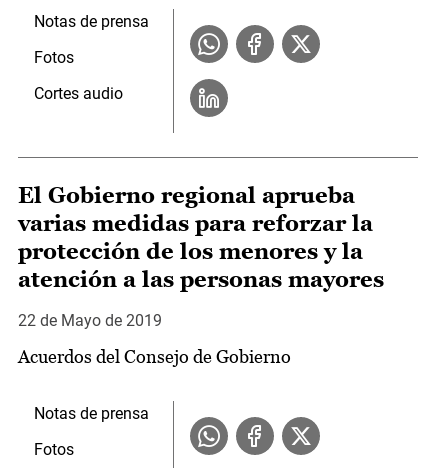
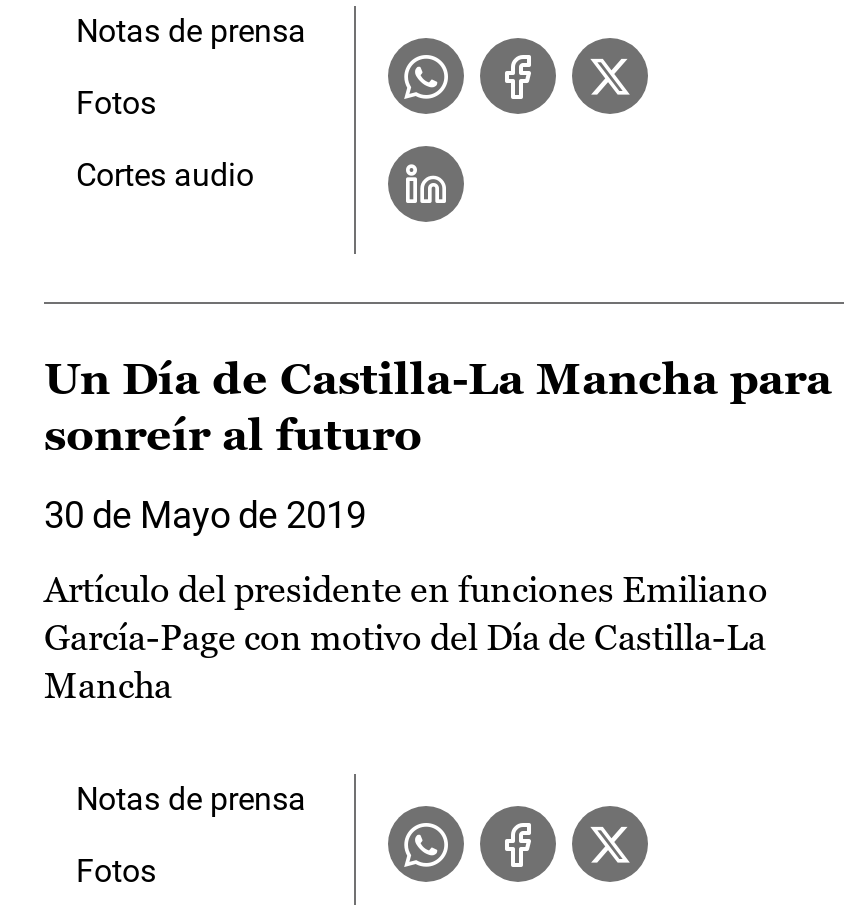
- El Gobierno regional aprueba
- varias medidas para reforzar la
- protección de los menores y la
- atención a las personas mayores
+ Un Día de Castilla-La Mancha para
+ sonreír al futuro

- 22 de Mayo de 2019
+ 30 de Mayo de 2019

- Acuerdos del Consejo de Gobierno
+ Artículo del presidente en funciones Emiliano
+ García-Page con motivo del Día de Castilla-La
+ Mancha
